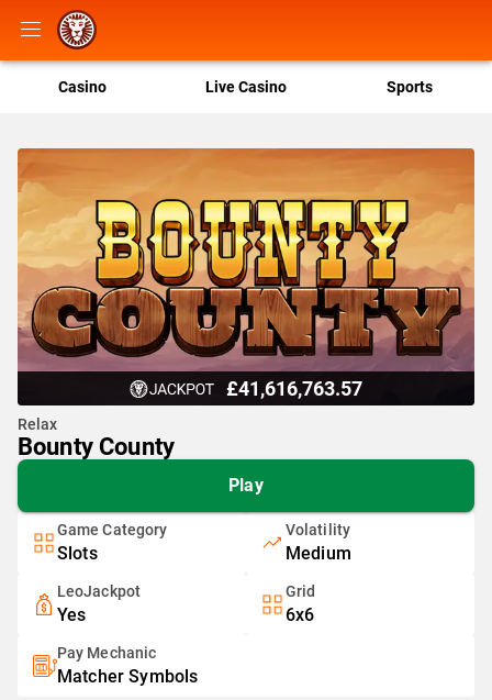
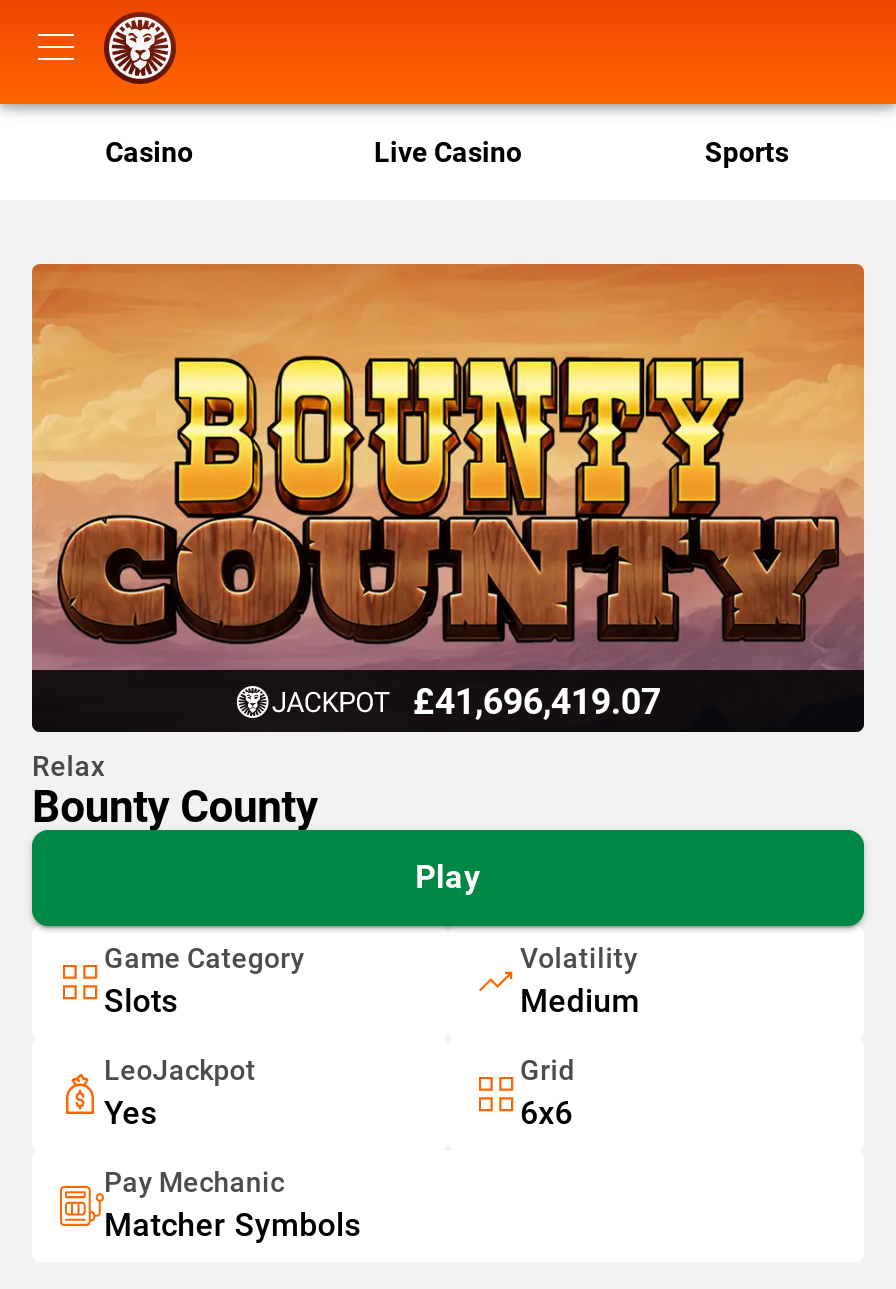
- £41,616,763.57
+ £41,696,419.07
